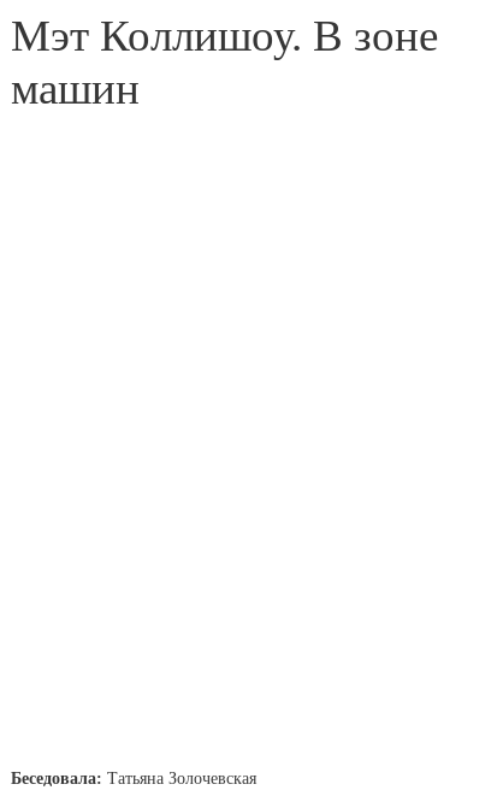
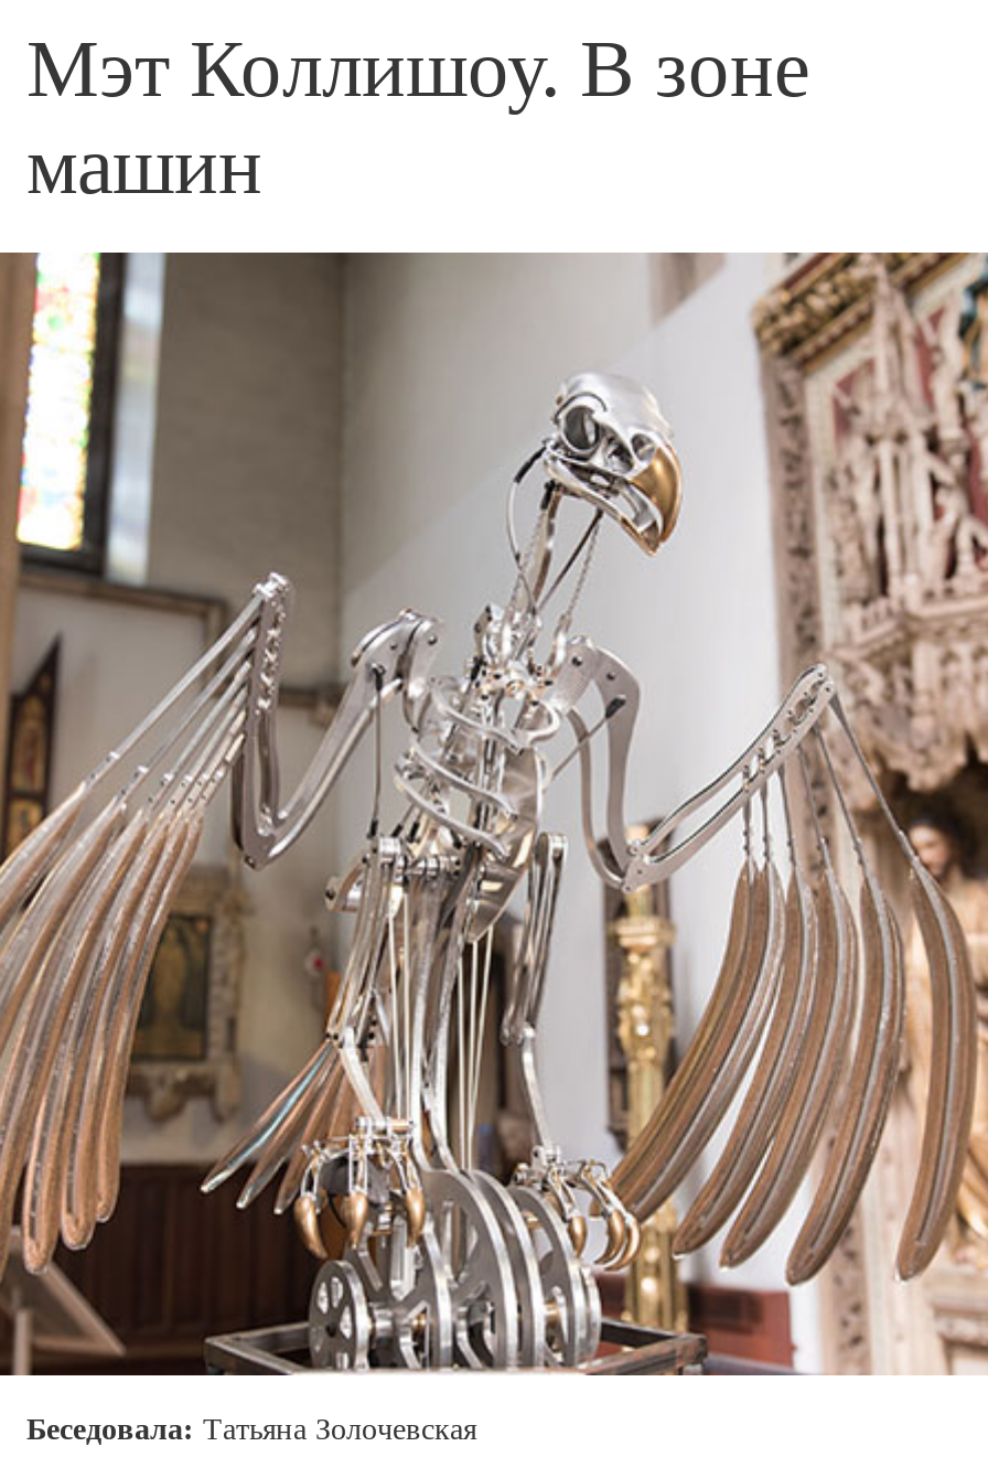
+ [image]
